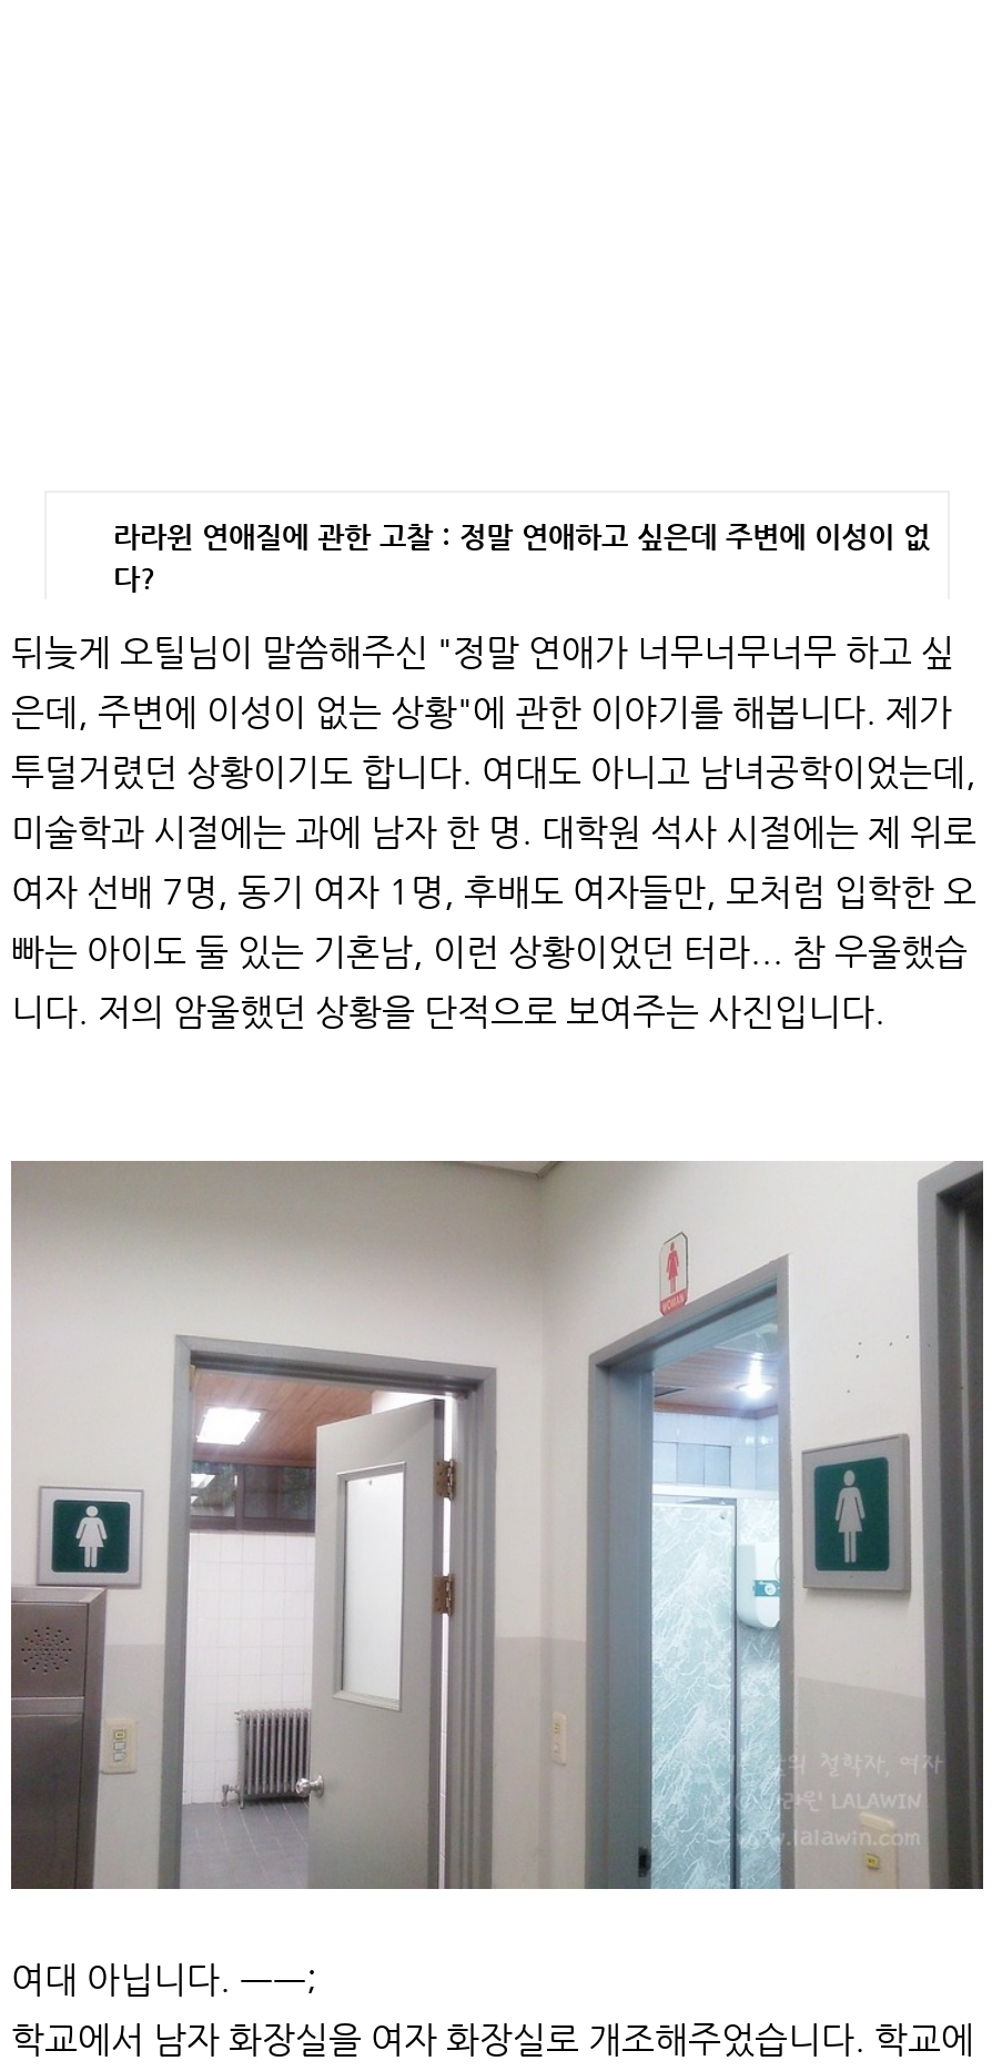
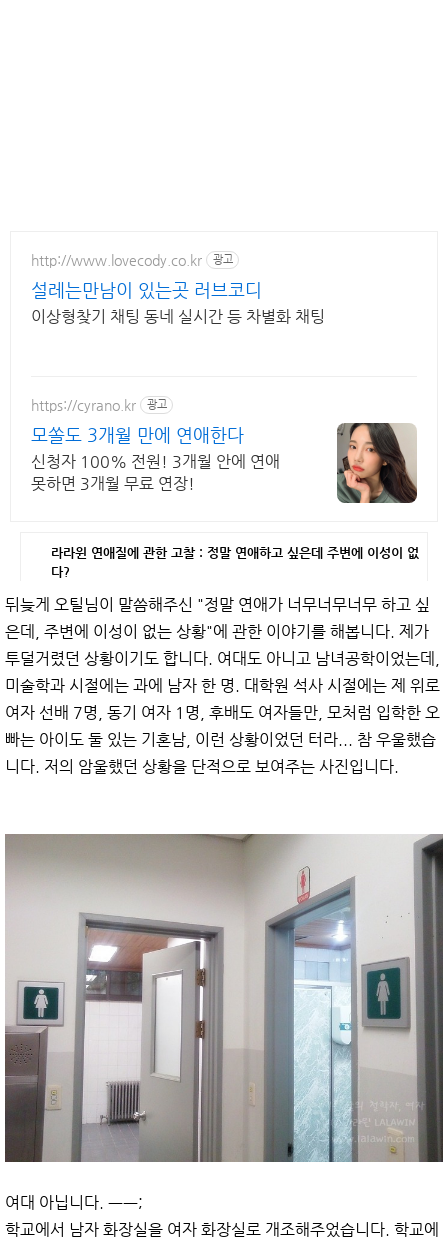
+ http://www.lovecody.co.kr
+ 광고
+ 설레는만남이 있는곳 러브코디
+ 이상형찾기 채팅 동네 실시간 등 차별화 채팅

+ https://cyrano.kr
+ 광고
+ 모쏠도 3개월 만에 연애한다
+ 신청자 100% 전원! 3개월 안에 연애
+ 못하면 3개월 무료 연장!

+ [image]
